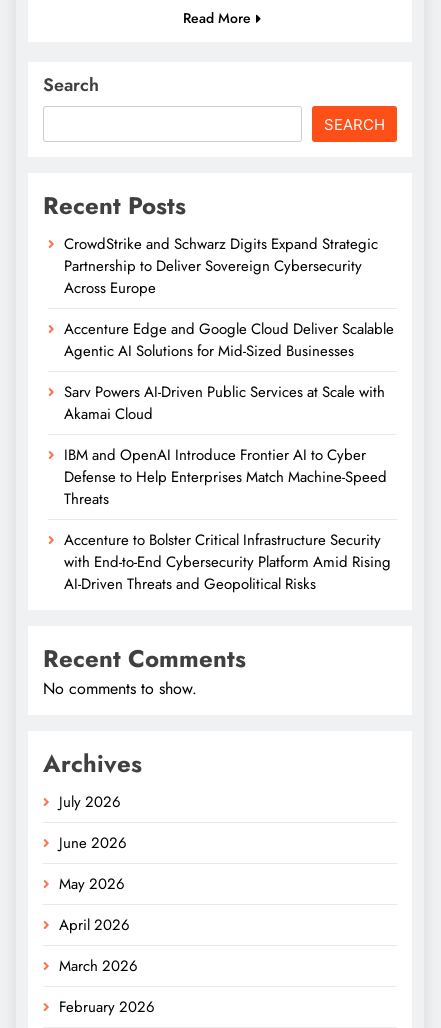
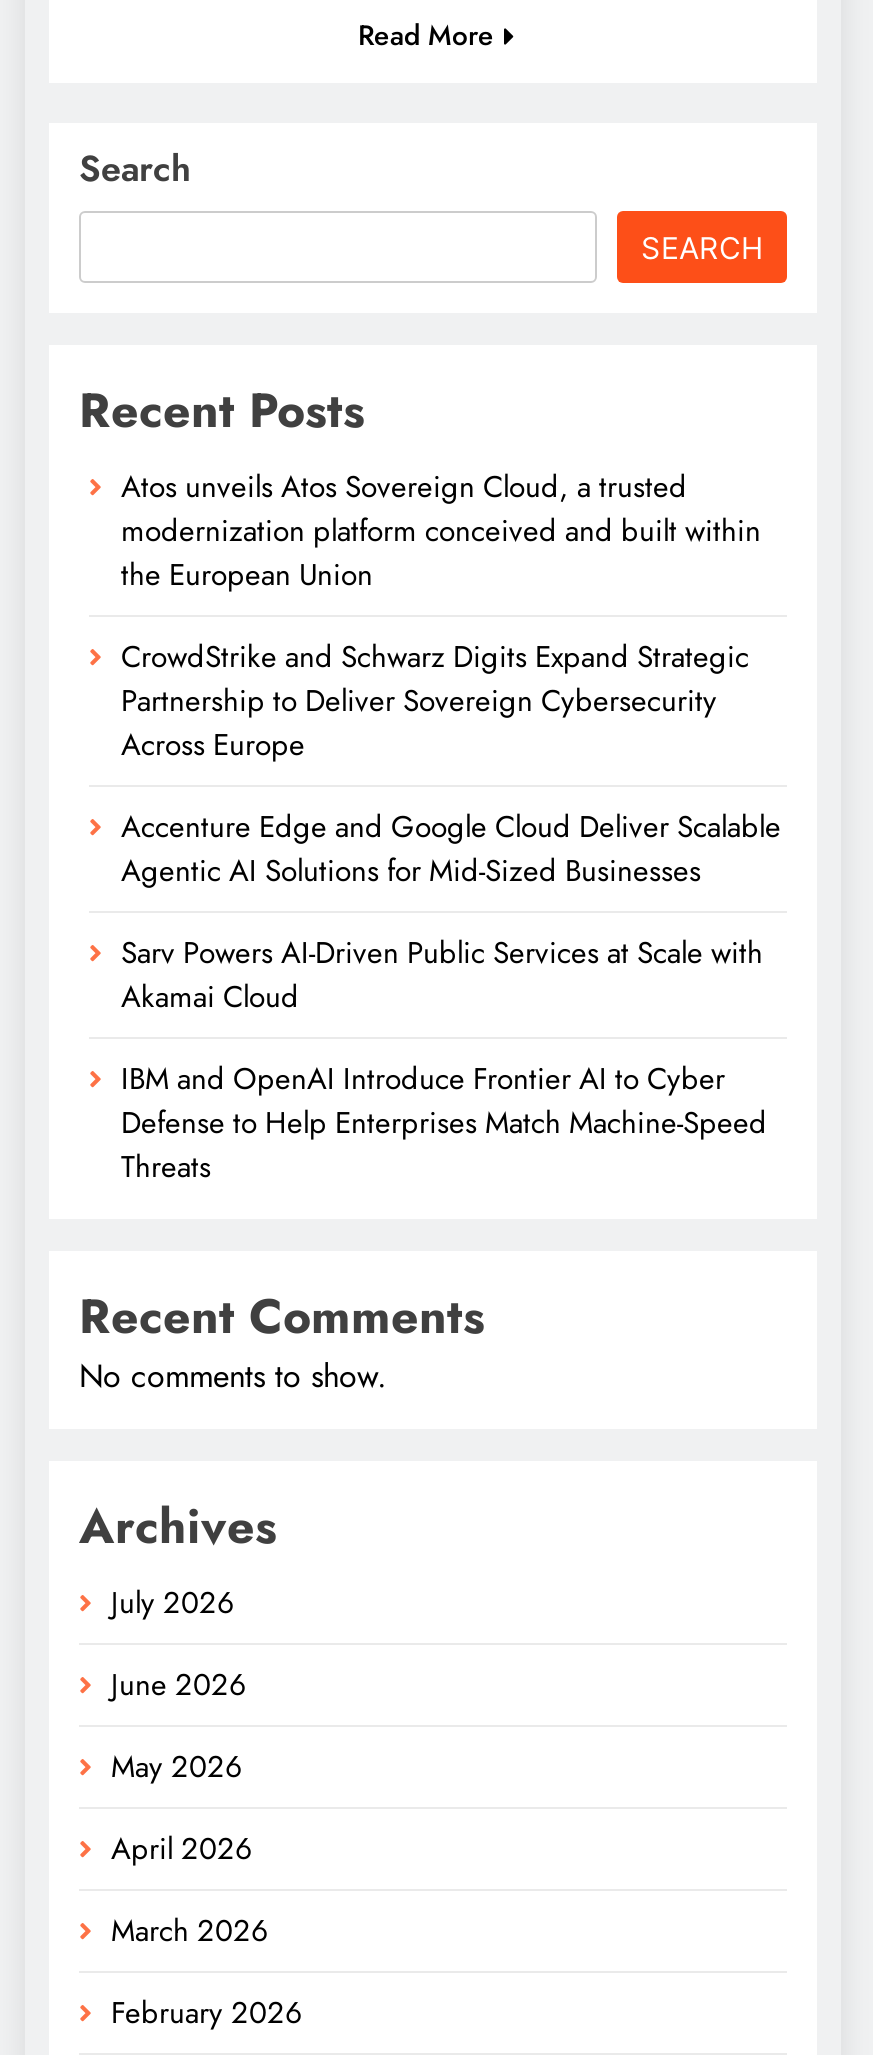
+ Atos unveils Atos Sovereign Cloud, a trusted
+ modernization platform conceived and built within
+ the European Union

moved down: CrowdStrike and Schwarz Digits Expand Strategic | Partnership to Deliver Sovereign Cybersecurity | Across Europe | ... | Defense to Help Enterprises Match Machine-Speed | Threats

- Accenture to Bolster Critical Infrastructure Security
- with End-to-End Cybersecurity Platform Amid Rising
- AI-Driven Threats and Geopolitical Risks
